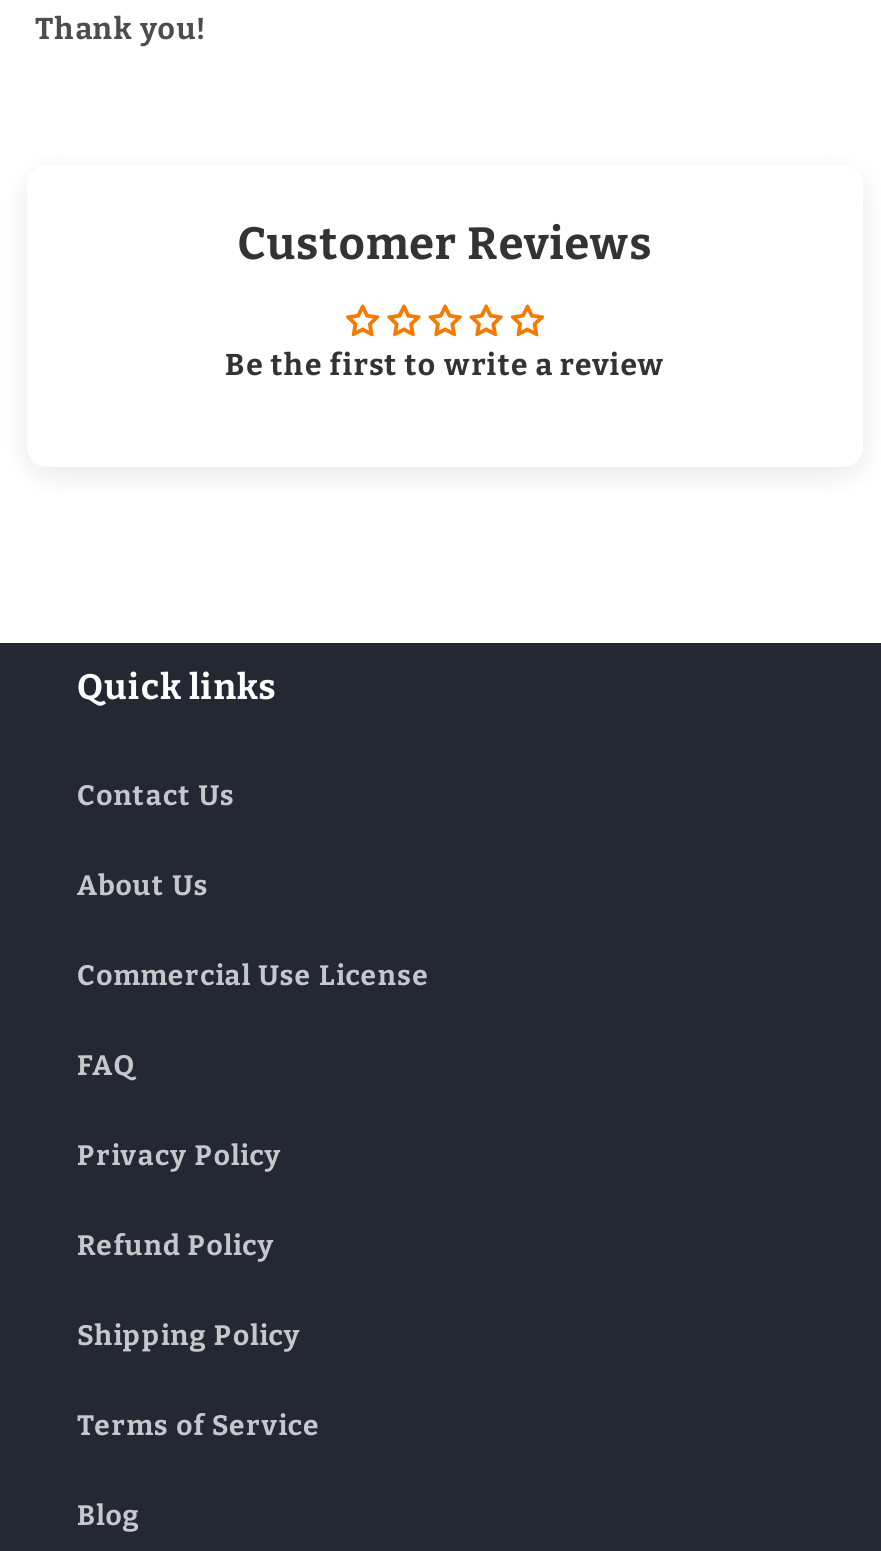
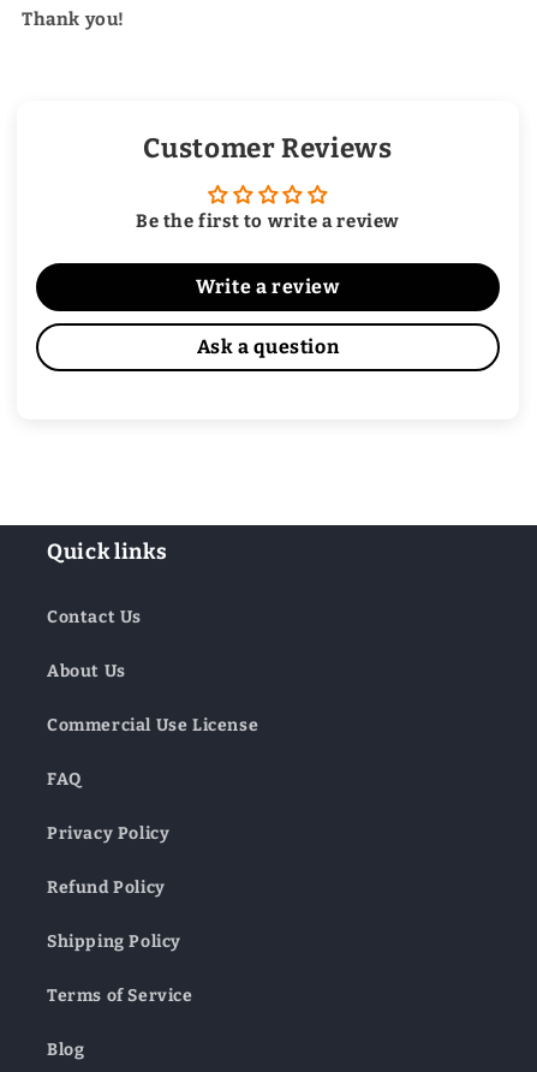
+ Write a review
+ Ask a question
